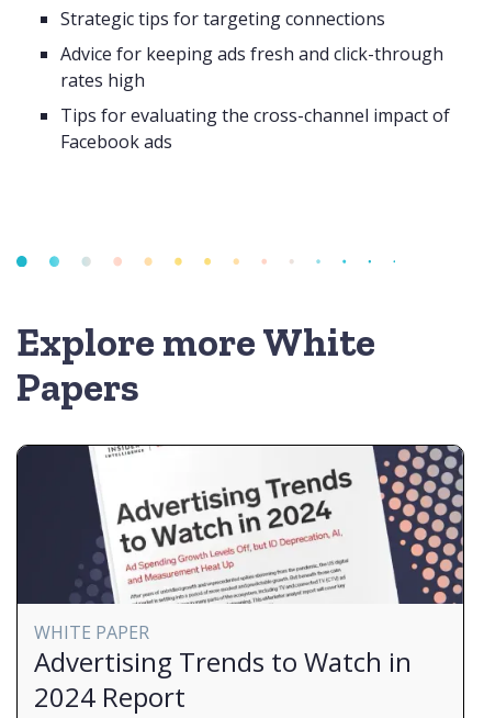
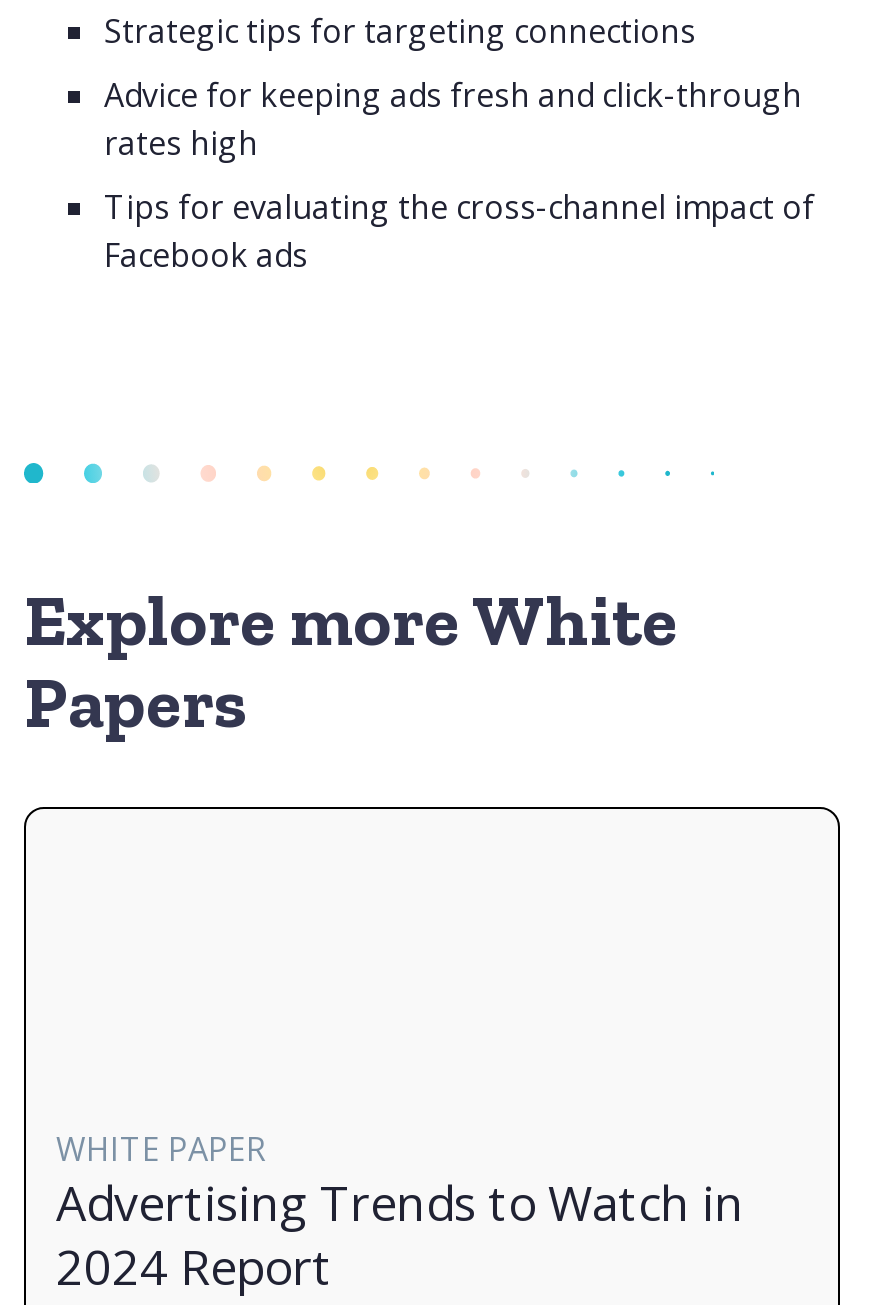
- [image]

- [image]
